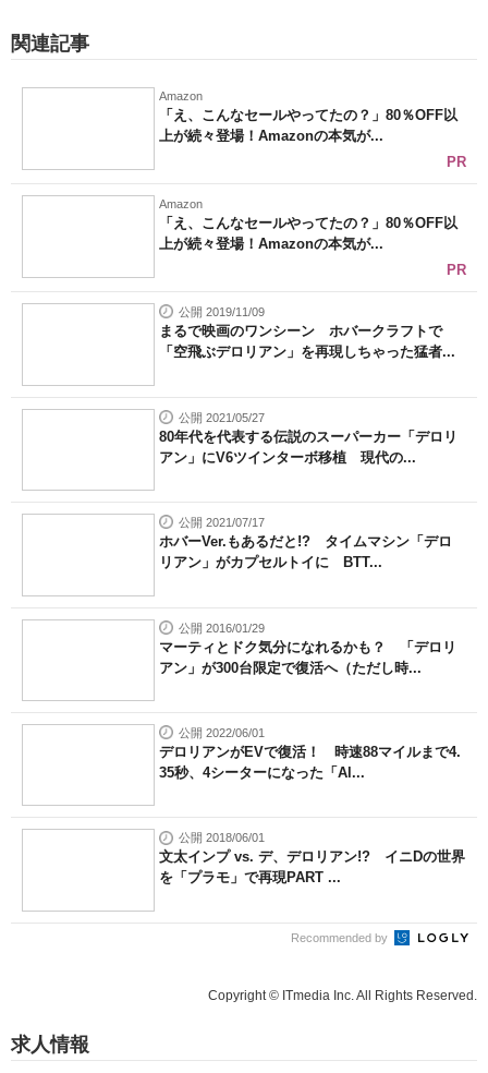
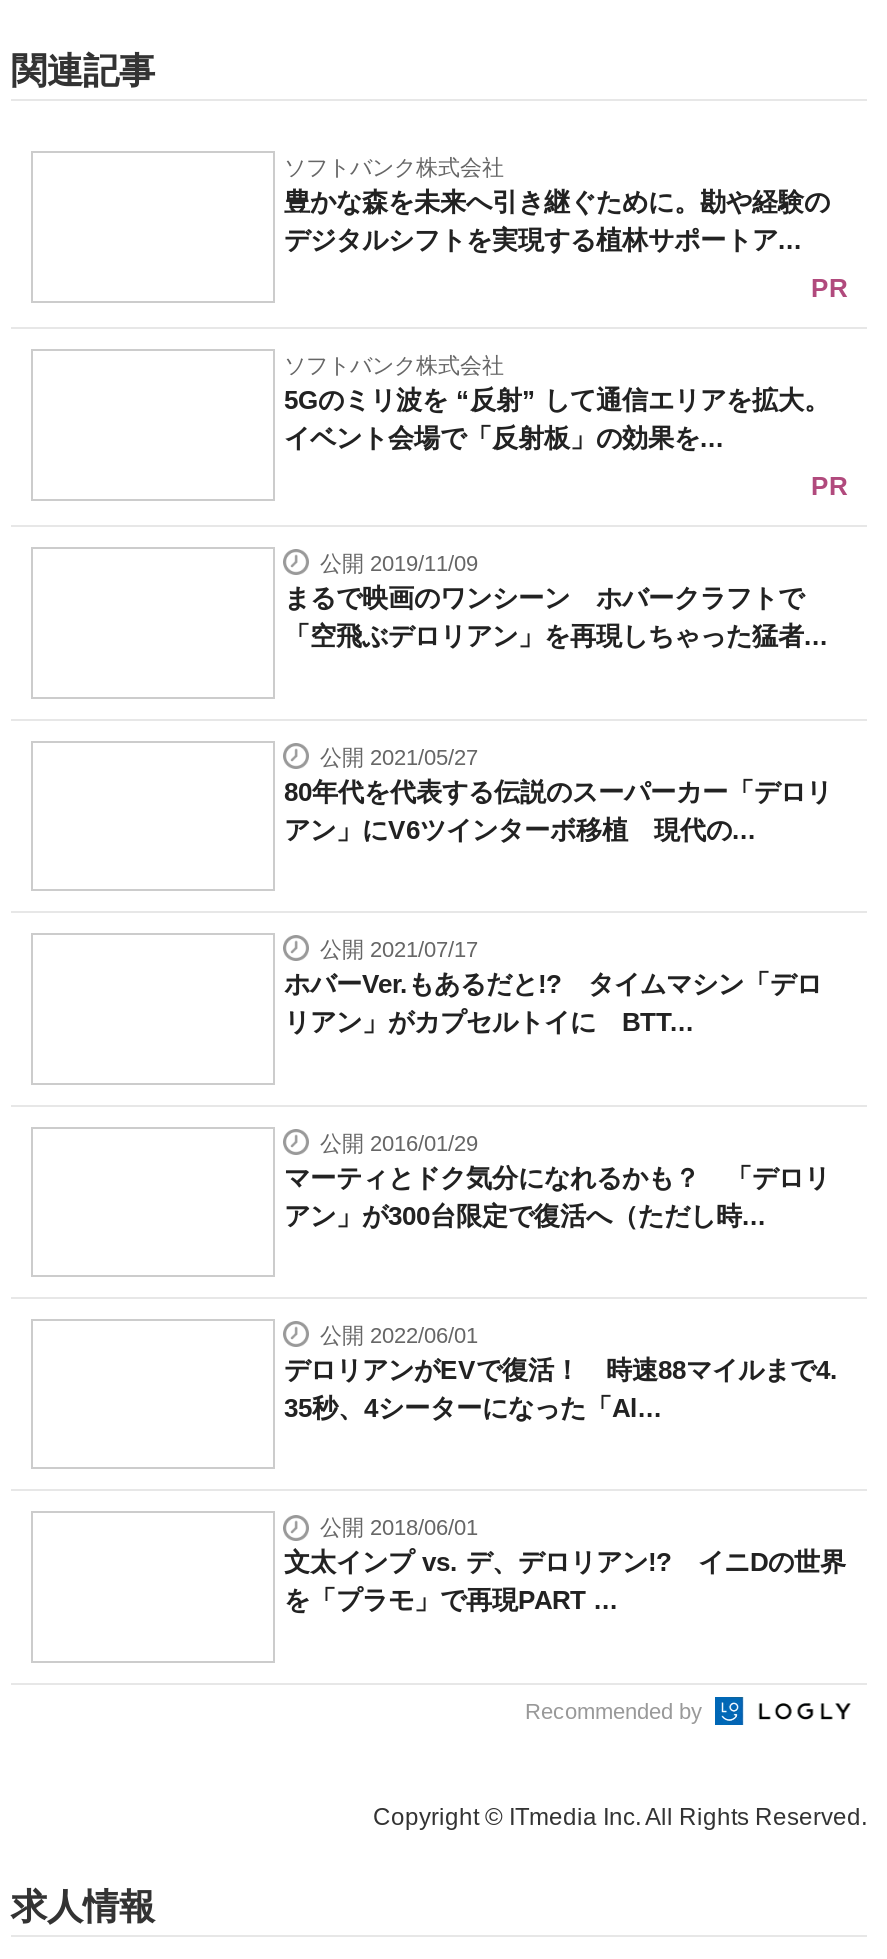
- Amazon
- 「え、こんなセールやってたの？」80％OFF以
- 上が続々登場！Amazonの本気が...
+ ソフトバンク株式会社
+ 豊かな森を未来へ引き継ぐために。勘や経験の
+ デジタルシフトを実現する植林サポートア...

- Amazon
- 「え、こんなセールやってたの？」80％OFF以
- 上が続々登場！Amazonの本気が...
+ ソフトバンク株式会社
+ 5Gのミリ波を “反射” して通信エリアを拡大。
+ イベント会場で「反射板」の効果を...
